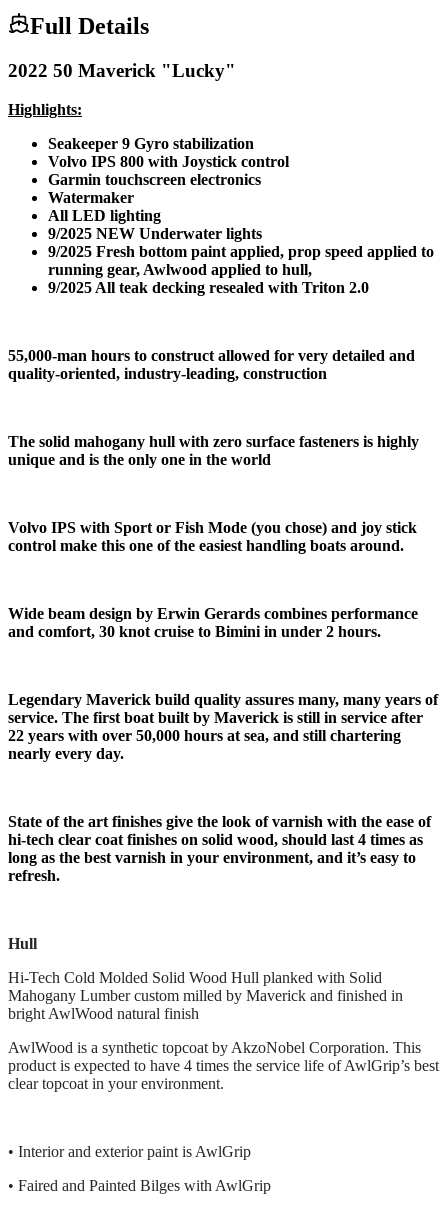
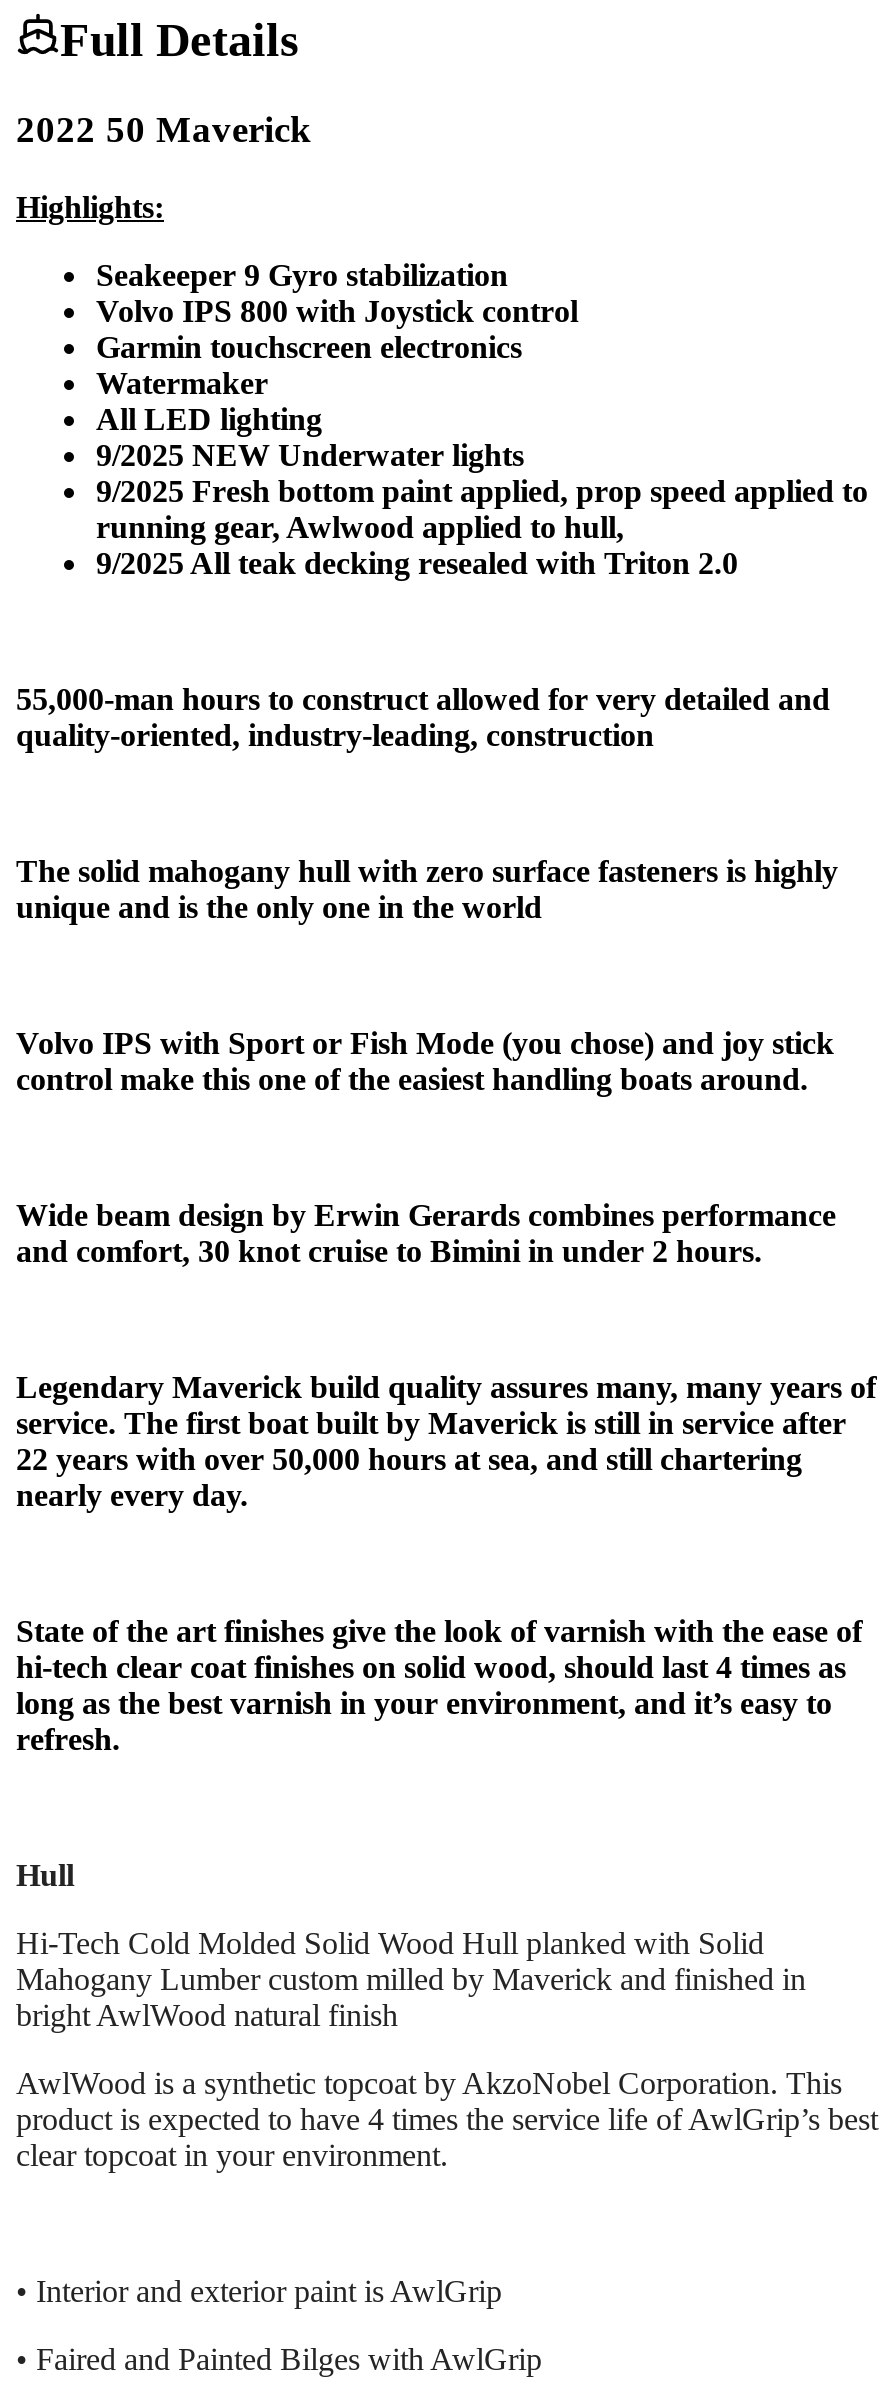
- 2022 50 Maverick "Lucky"
+ 2022 50 Maverick
